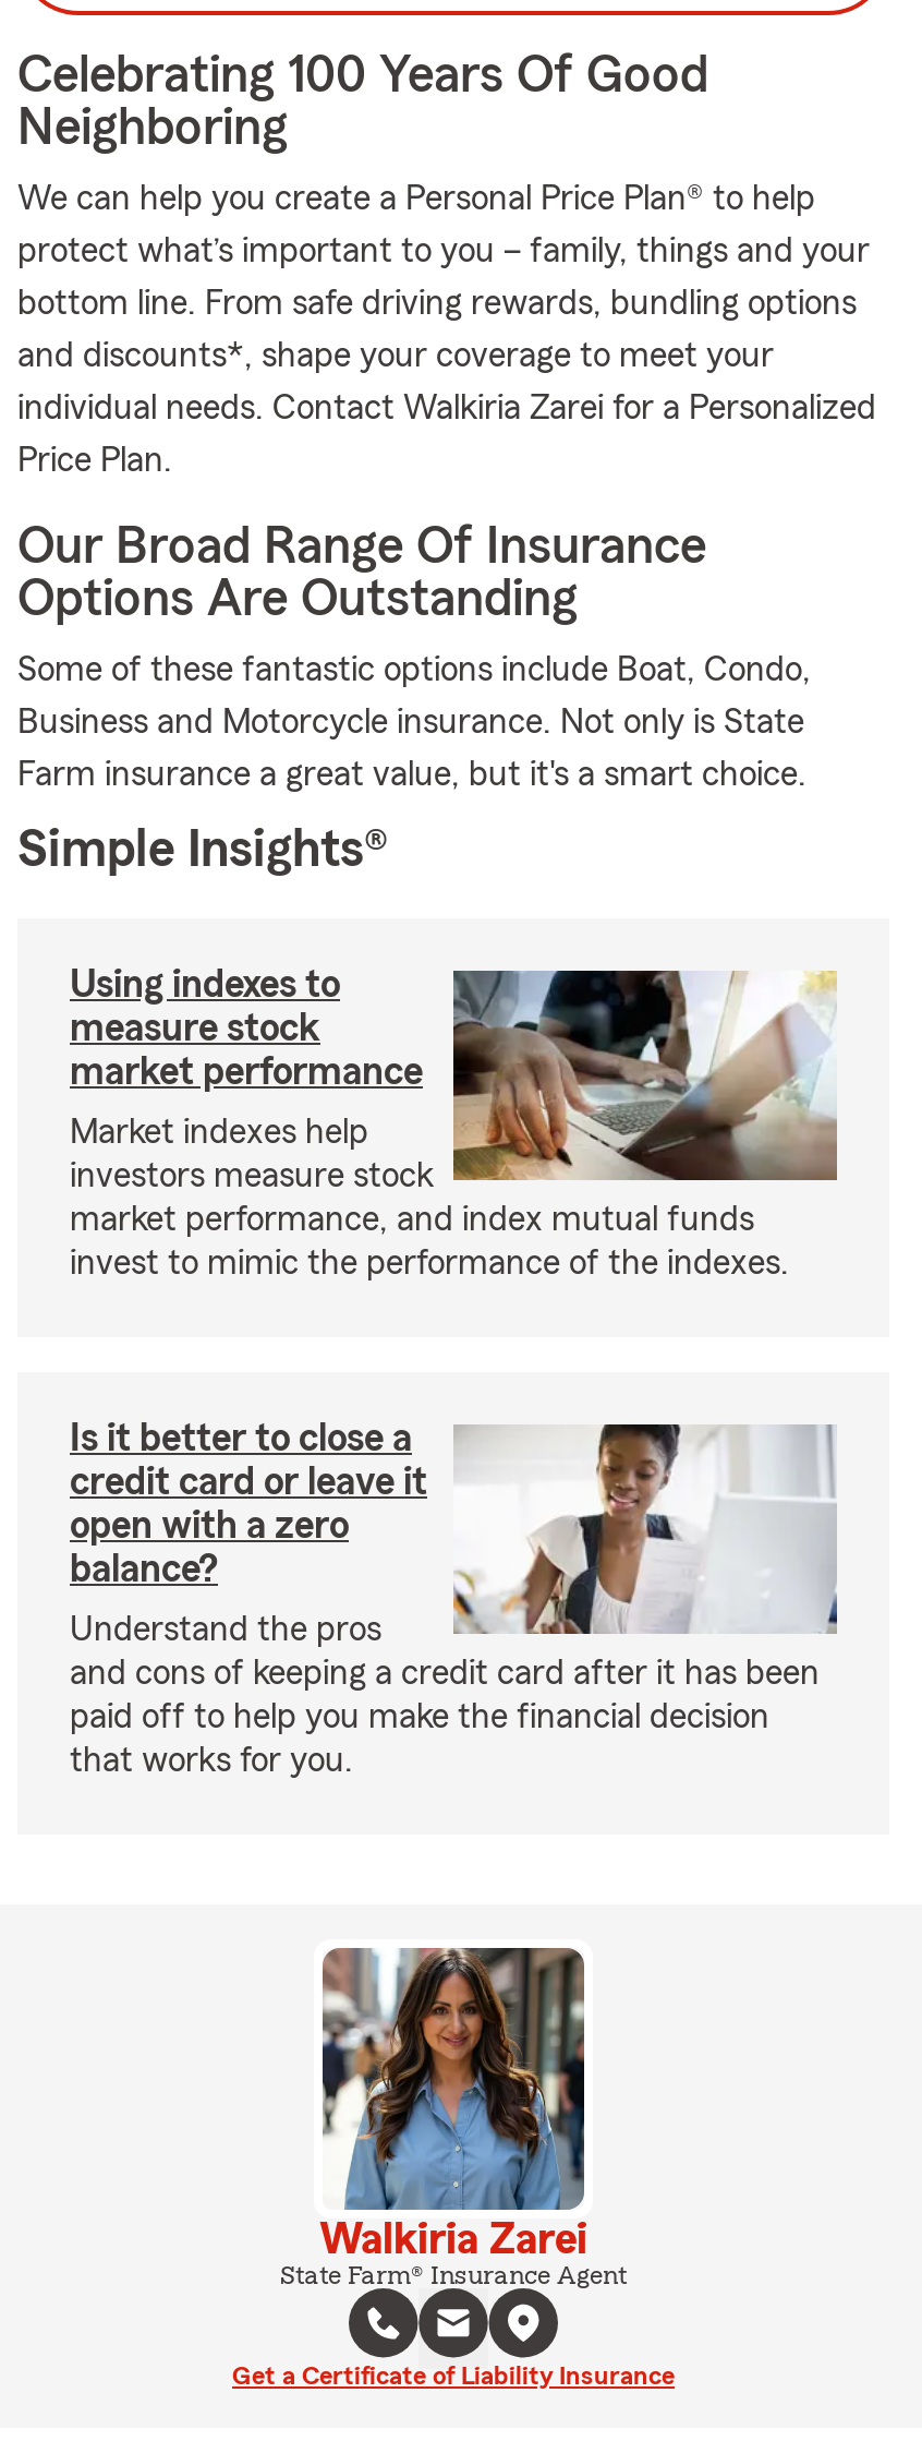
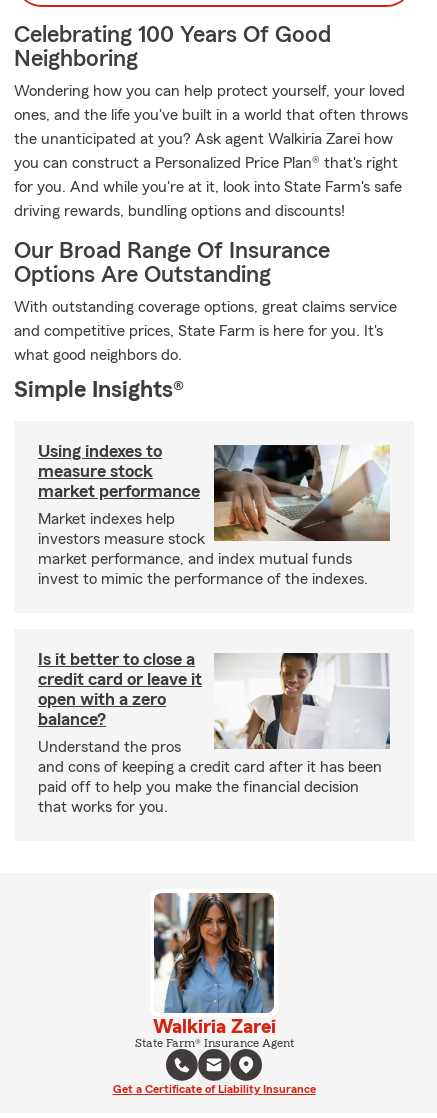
- We can help you create a Personal Price Plan® to help
+ Wondering how you can help protect yourself, your loved

- protect what’s important to you – family, things and your
+ ones, and the life you've built in a world that often throws

- bottom line. From safe driving rewards, bundling options
+ the unanticipated at you? Ask agent Walkiria Zarei how

- and discounts*, shape your coverage to meet your
+ you can construct a Personalized Price Plan® that's right

- individual needs. Contact Walkiria Zarei for a Personalized
+ for you. And while you're at it, look into State Farm's safe

- Price Plan.
+ driving rewards, bundling options and discounts!

- Some of these fantastic options include Boat, Condo,
+ With outstanding coverage options, great claims service

- Business and Motorcycle insurance. Not only is State
+ and competitive prices, State Farm is here for you. It's

- Farm insurance a great value, but it's a smart choice.
+ what good neighbors do.
